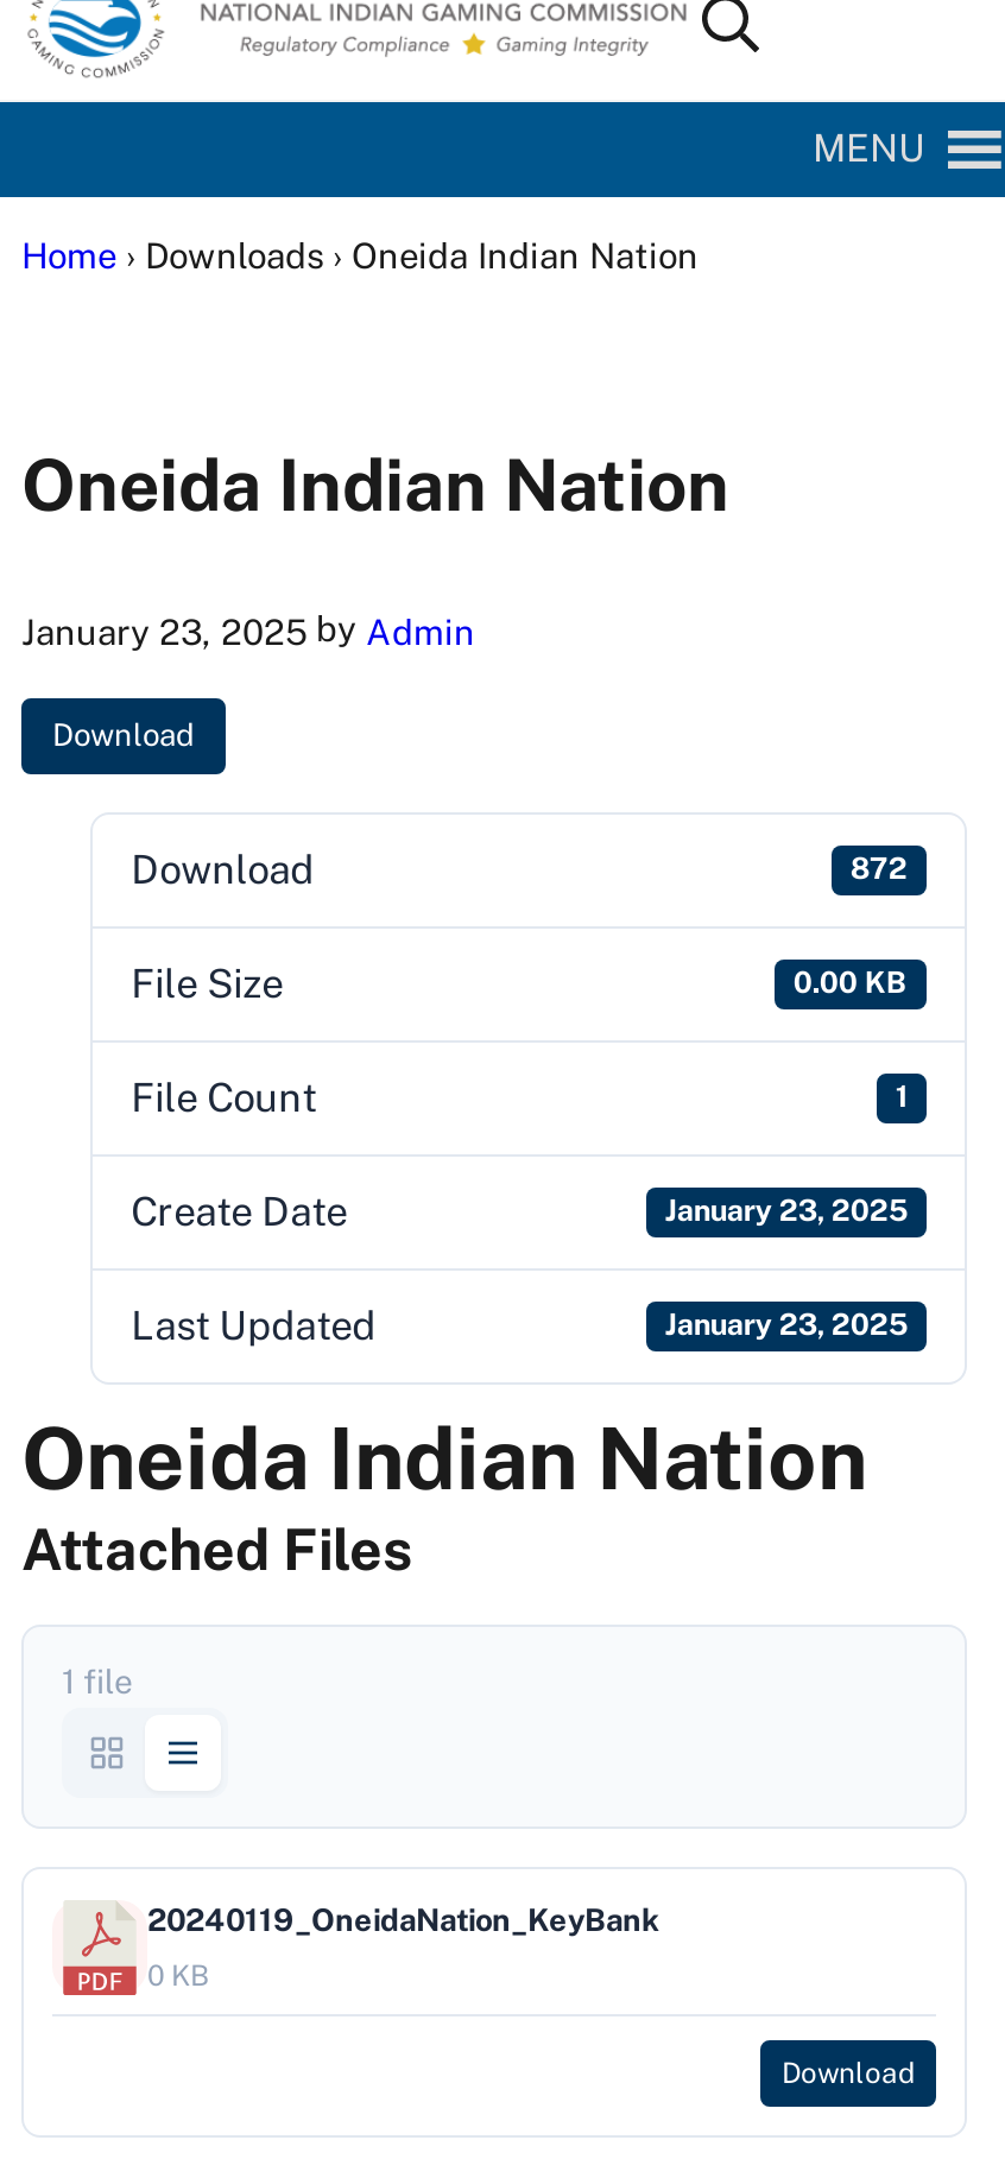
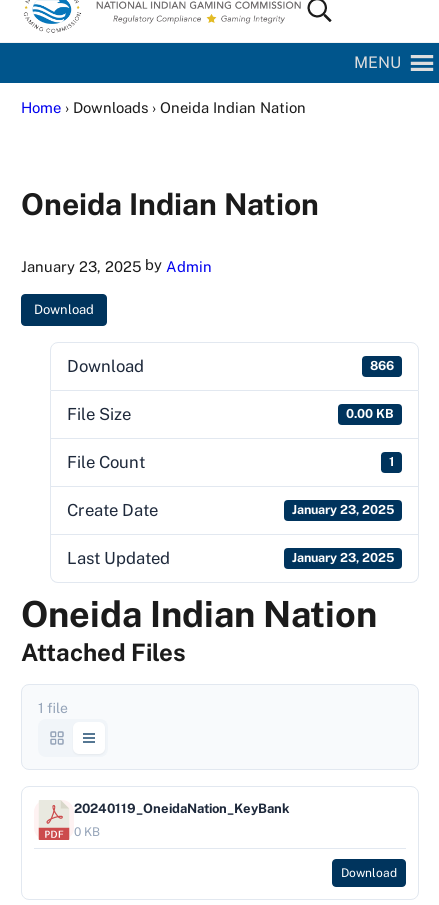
- 872
+ 866
